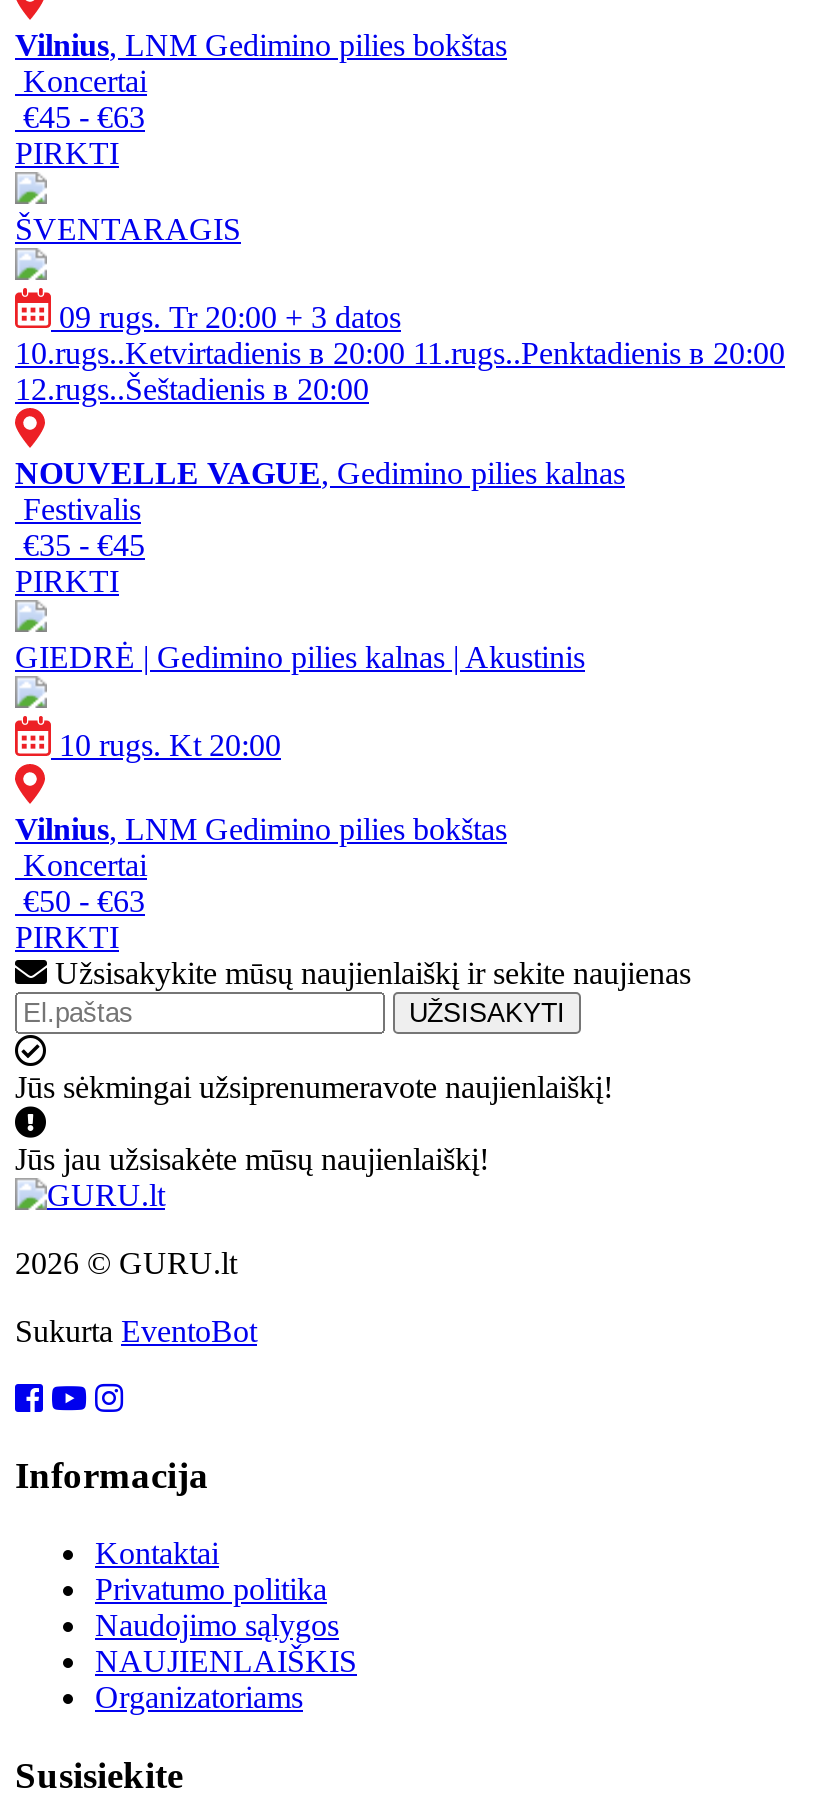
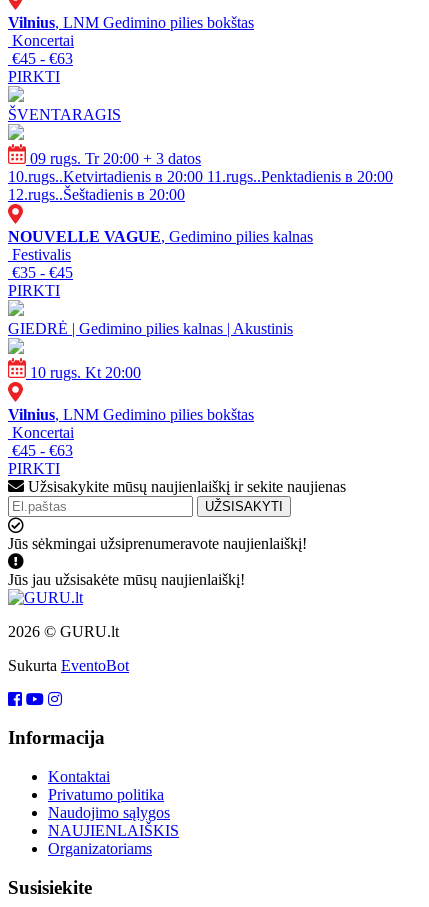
- €50 - €63
+ €45 - €63
